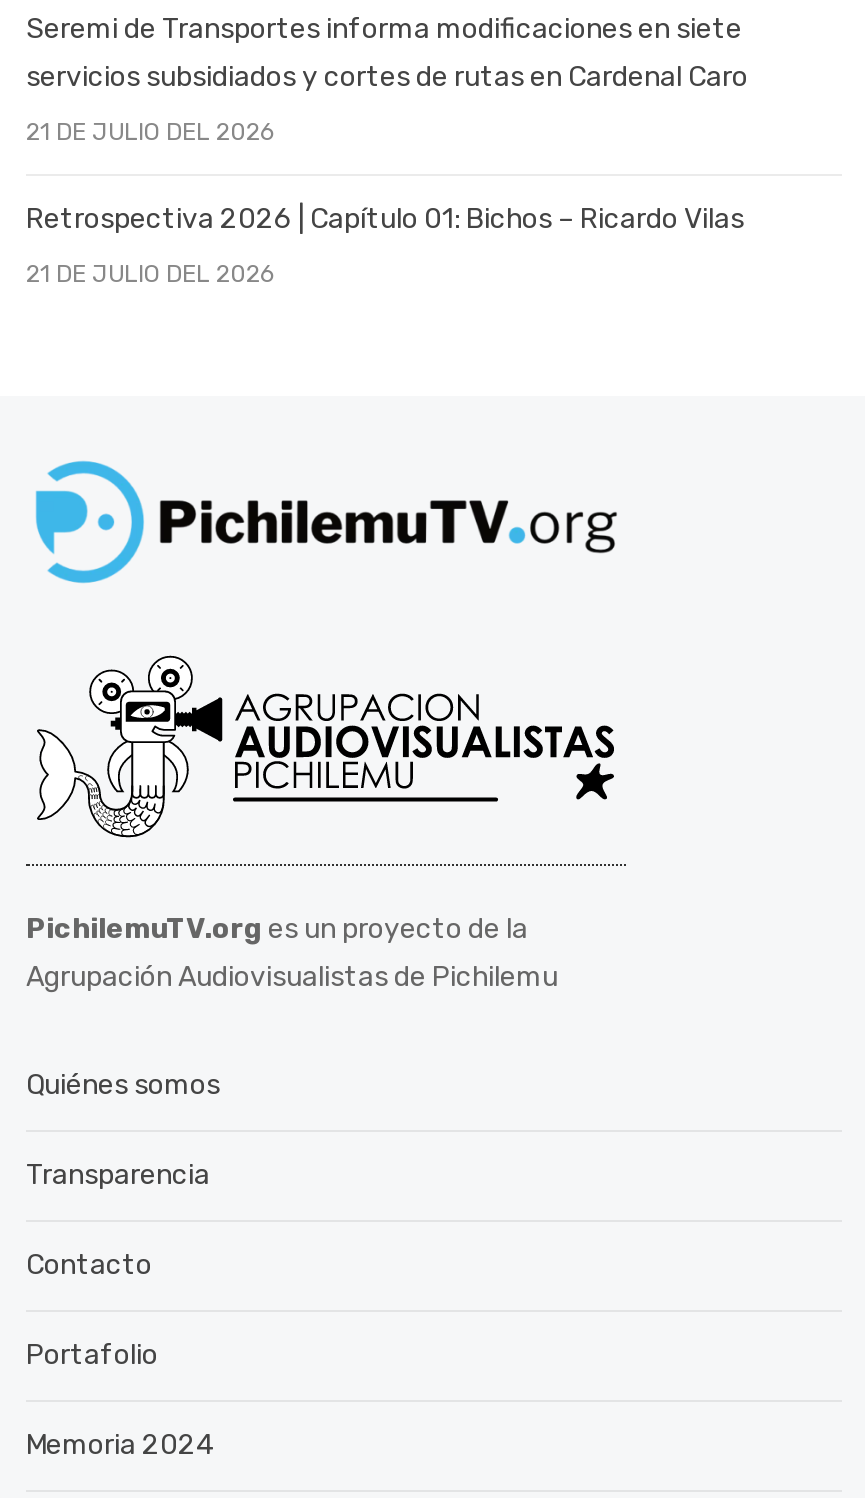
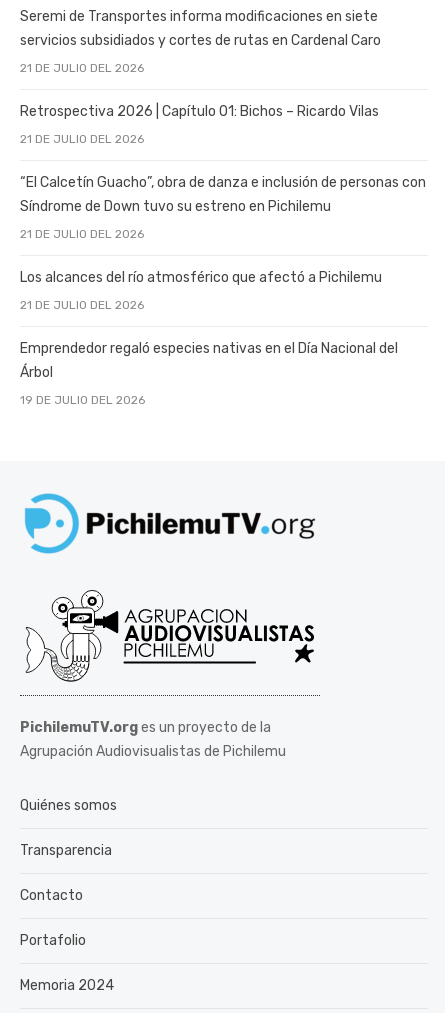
+ “El Calcetín Guacho”, obra de danza e inclusión de personas con
+ Síndrome de Down tuvo su estreno en Pichilemu
+ 21 DE JULIO DEL 2026
+ Los alcances del río atmosférico que afectó a Pichilemu
+ 21 DE JULIO DEL 2026
+ Emprendedor regaló especies nativas en el Día Nacional del
+ Árbol
+ 19 DE JULIO DEL 2026
